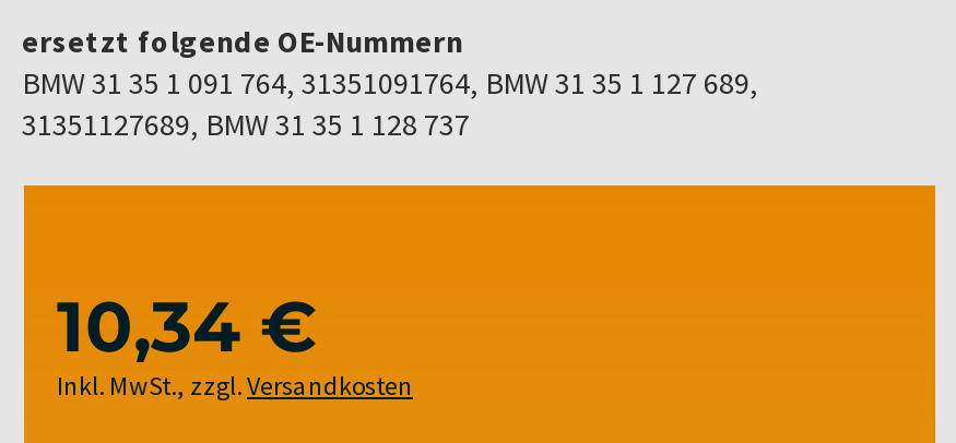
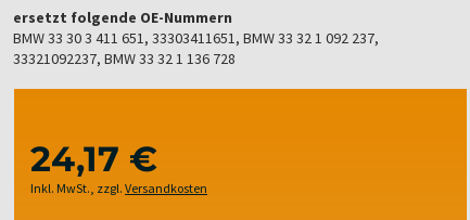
- BMW 31 35 1 091 764, 31351091764, BMW 31 35 1 127 689,
+ BMW 33 30 3 411 651, 33303411651, BMW 33 32 1 092 237,

- 31351127689, BMW 31 35 1 128 737
+ 33321092237, BMW 33 32 1 136 728

- 10,34 €
+ 24,17 €
